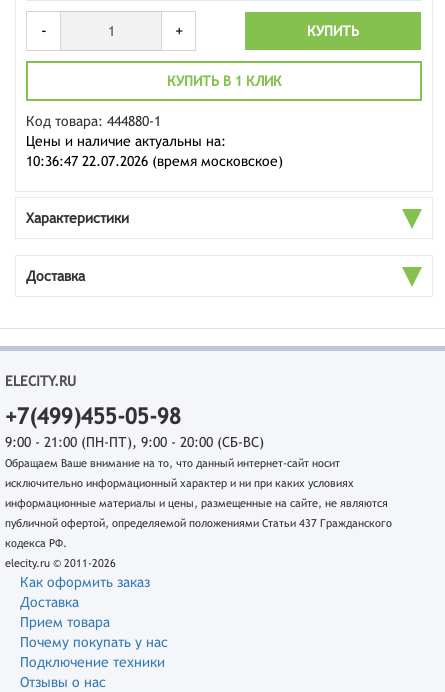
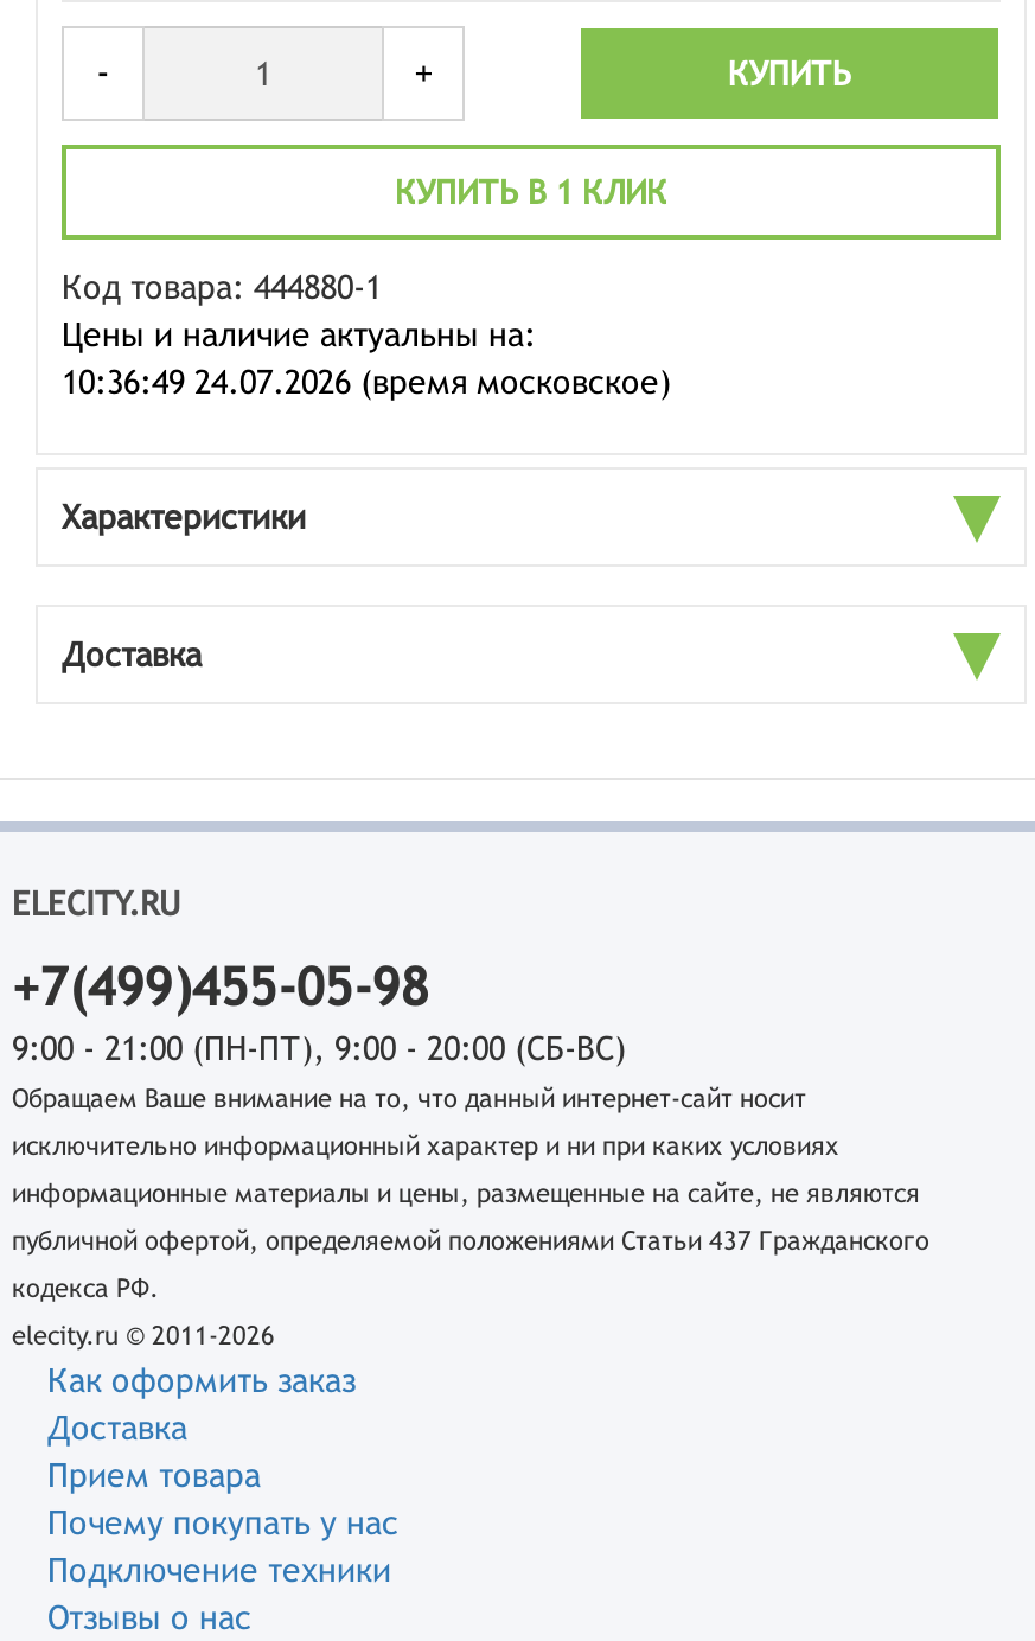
- 10:36:47 22.07.2026 (время московское)
+ 10:36:49 24.07.2026 (время московское)
